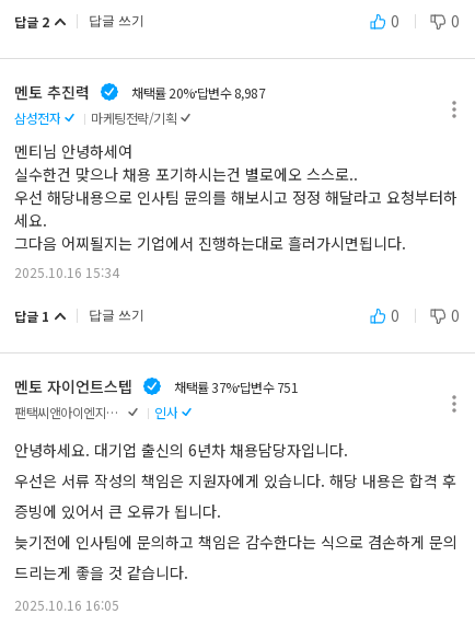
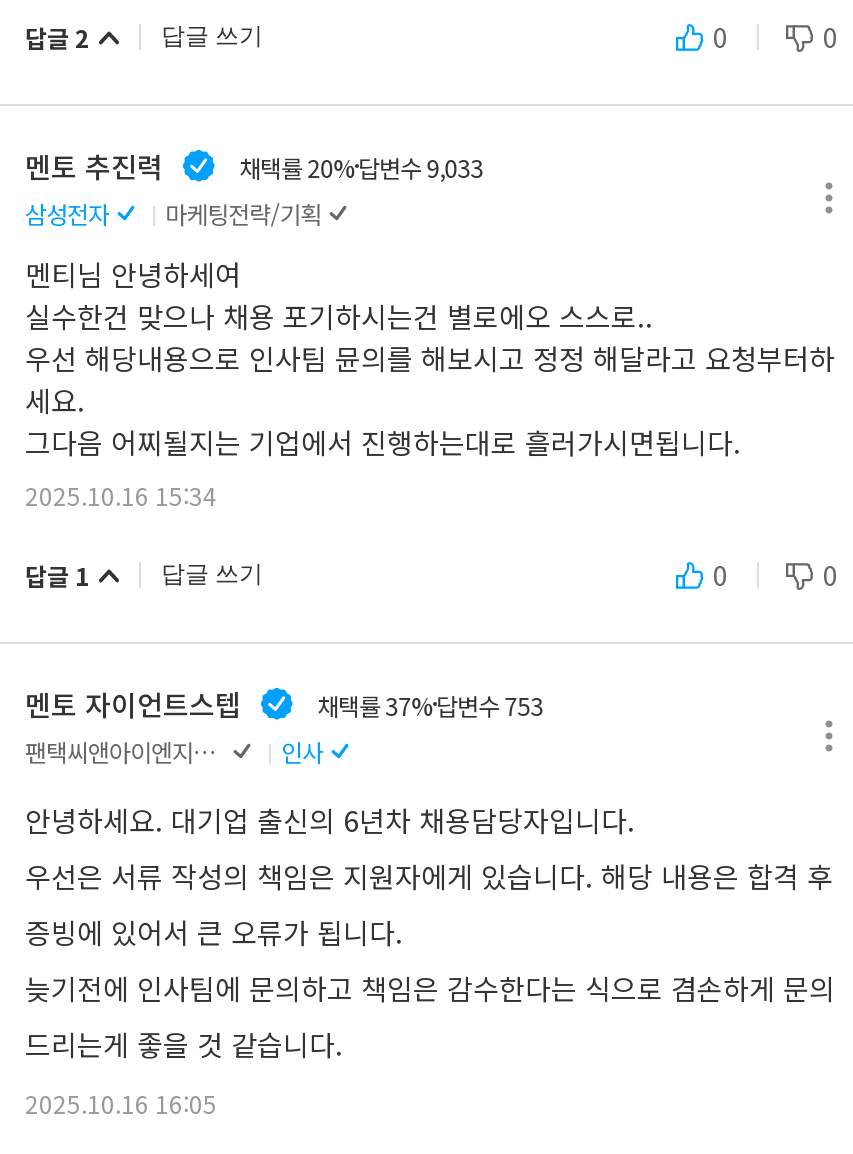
- 채택률 20% 답변수 8,987
+ 채택률 20% 답변수 9,033

- 채택률 37% 답변수 751
+ 채택률 37% 답변수 753
